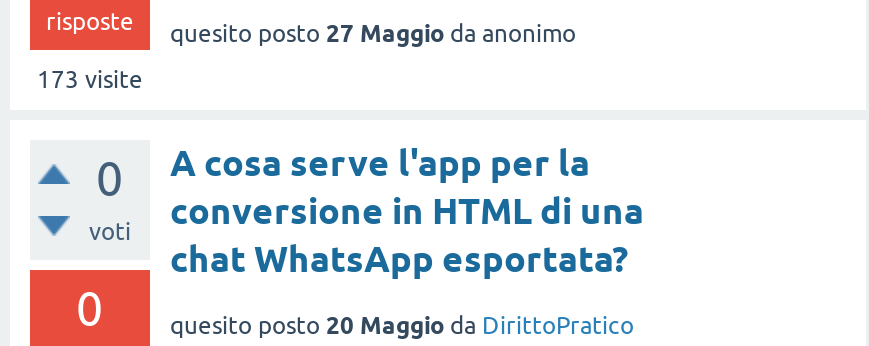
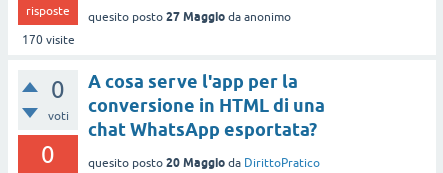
- 173 visite
+ 170 visite
